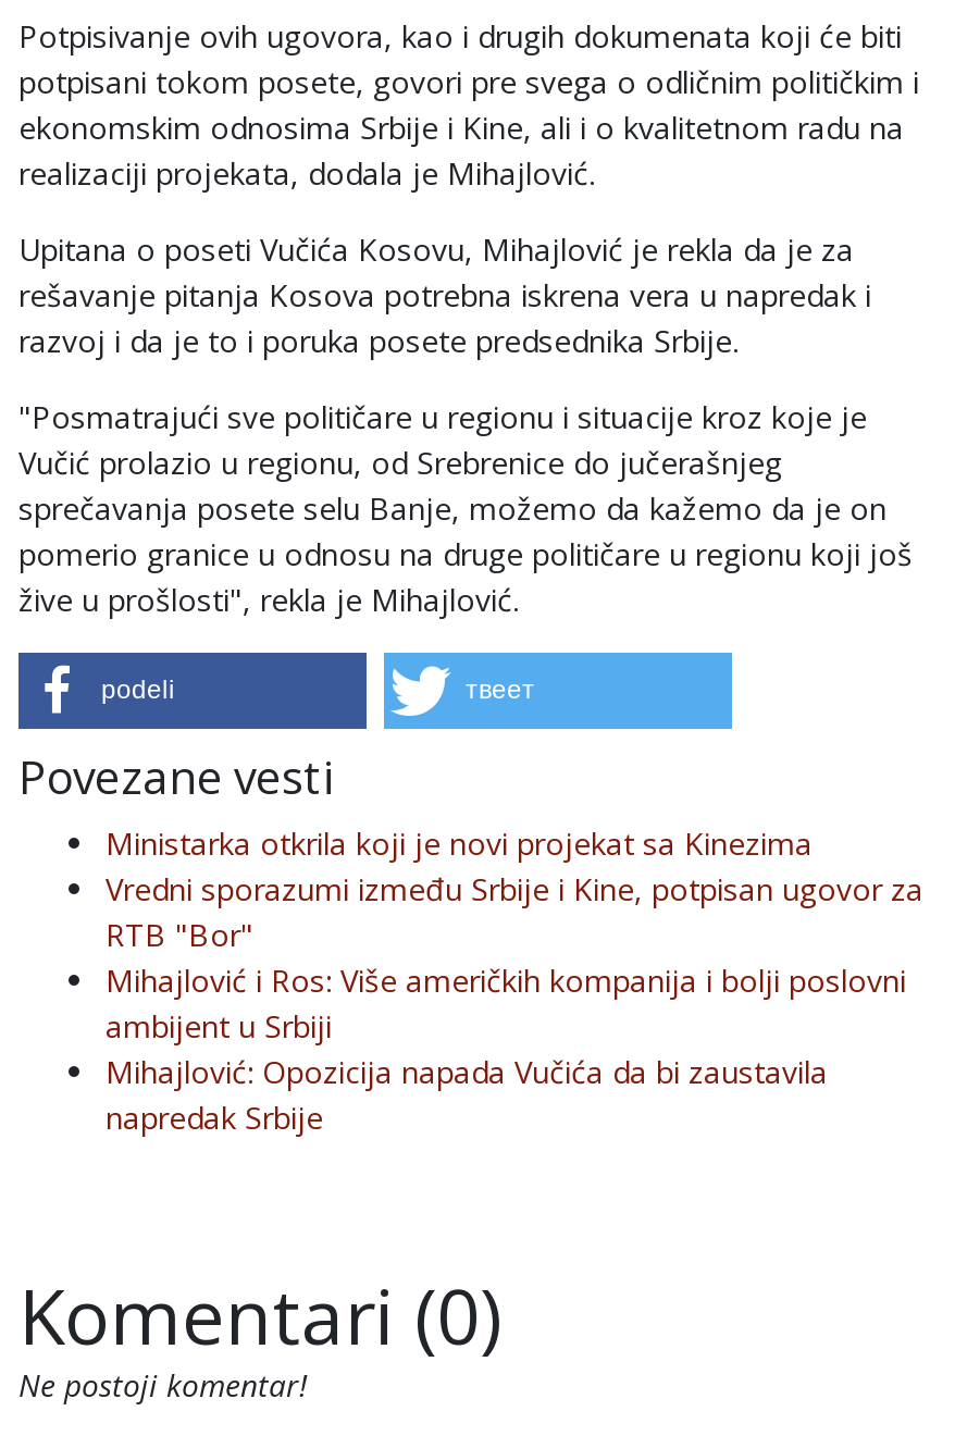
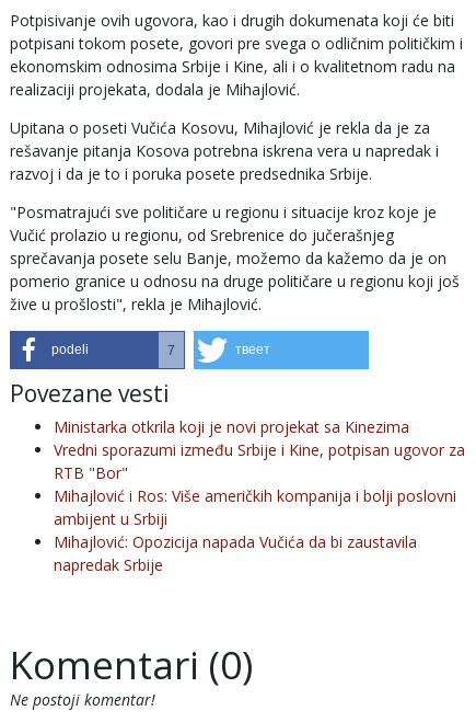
+ 7
